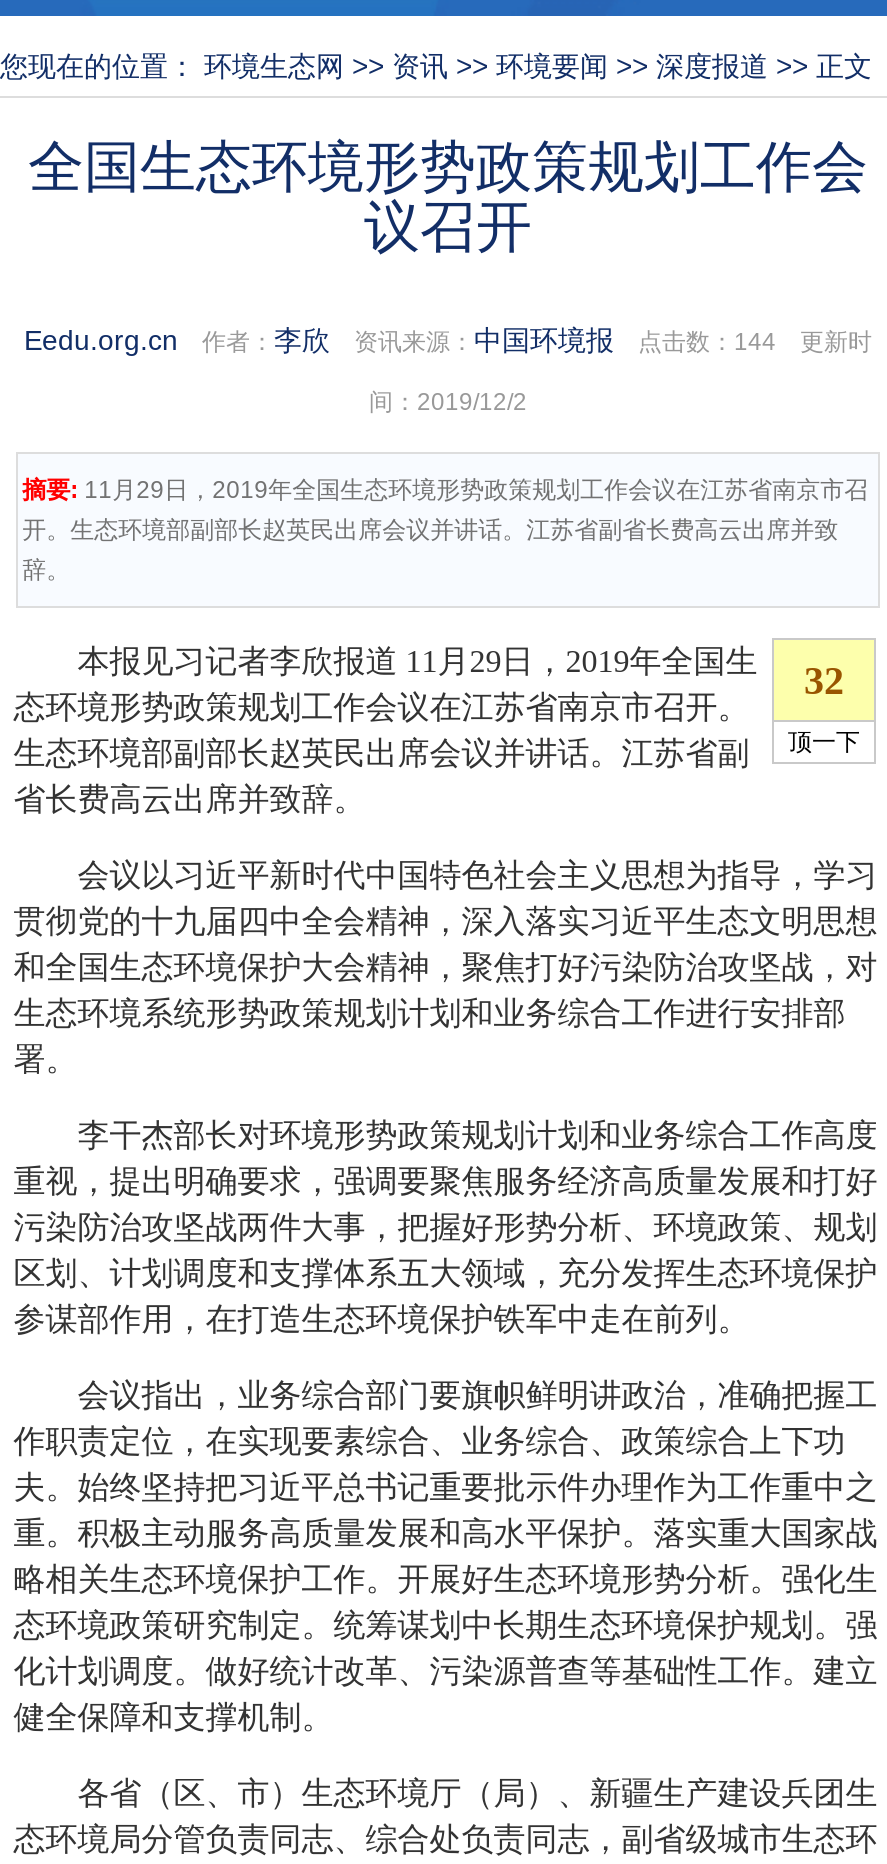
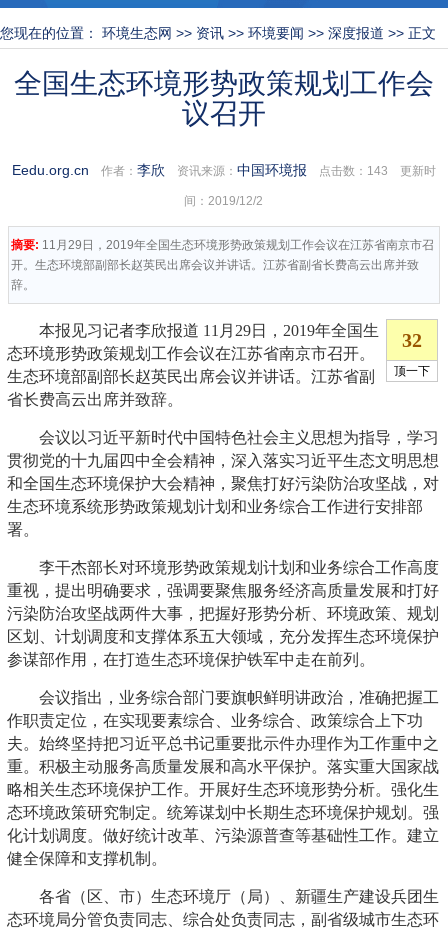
- Eedu.org.cn作者：李欣资讯来源：中国环境报点击数：144 更新时
+ Eedu.org.cn作者：李欣资讯来源：中国环境报点击数：143 更新时
